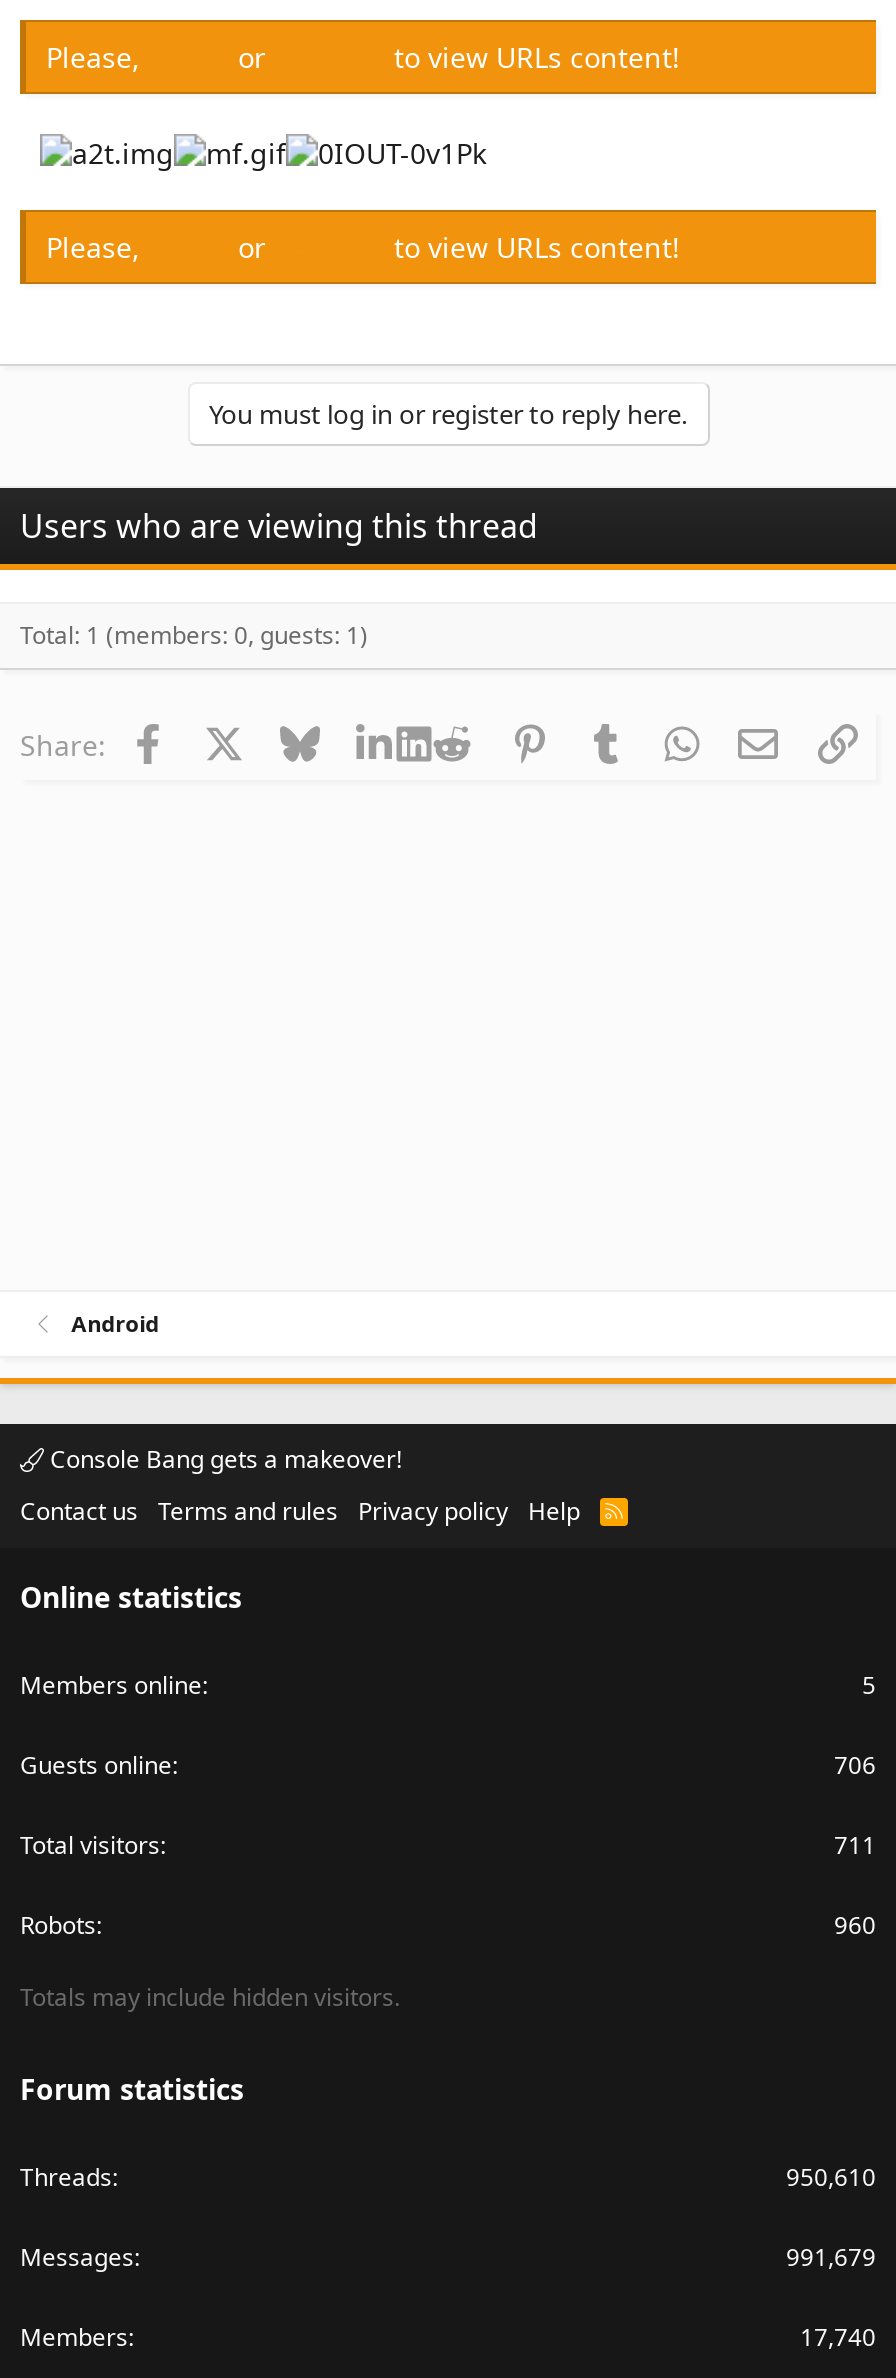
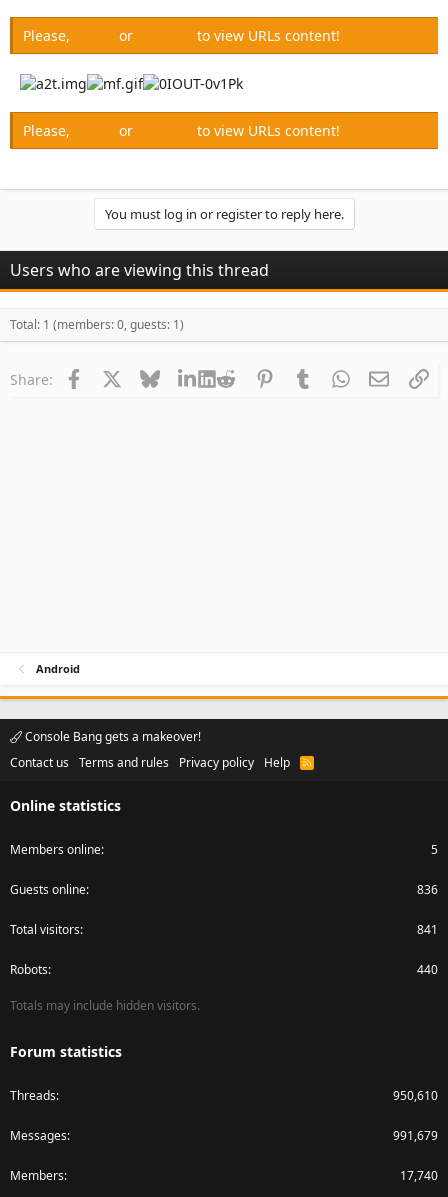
- 706
+ 836

- 711
+ 841

- 960
+ 440
